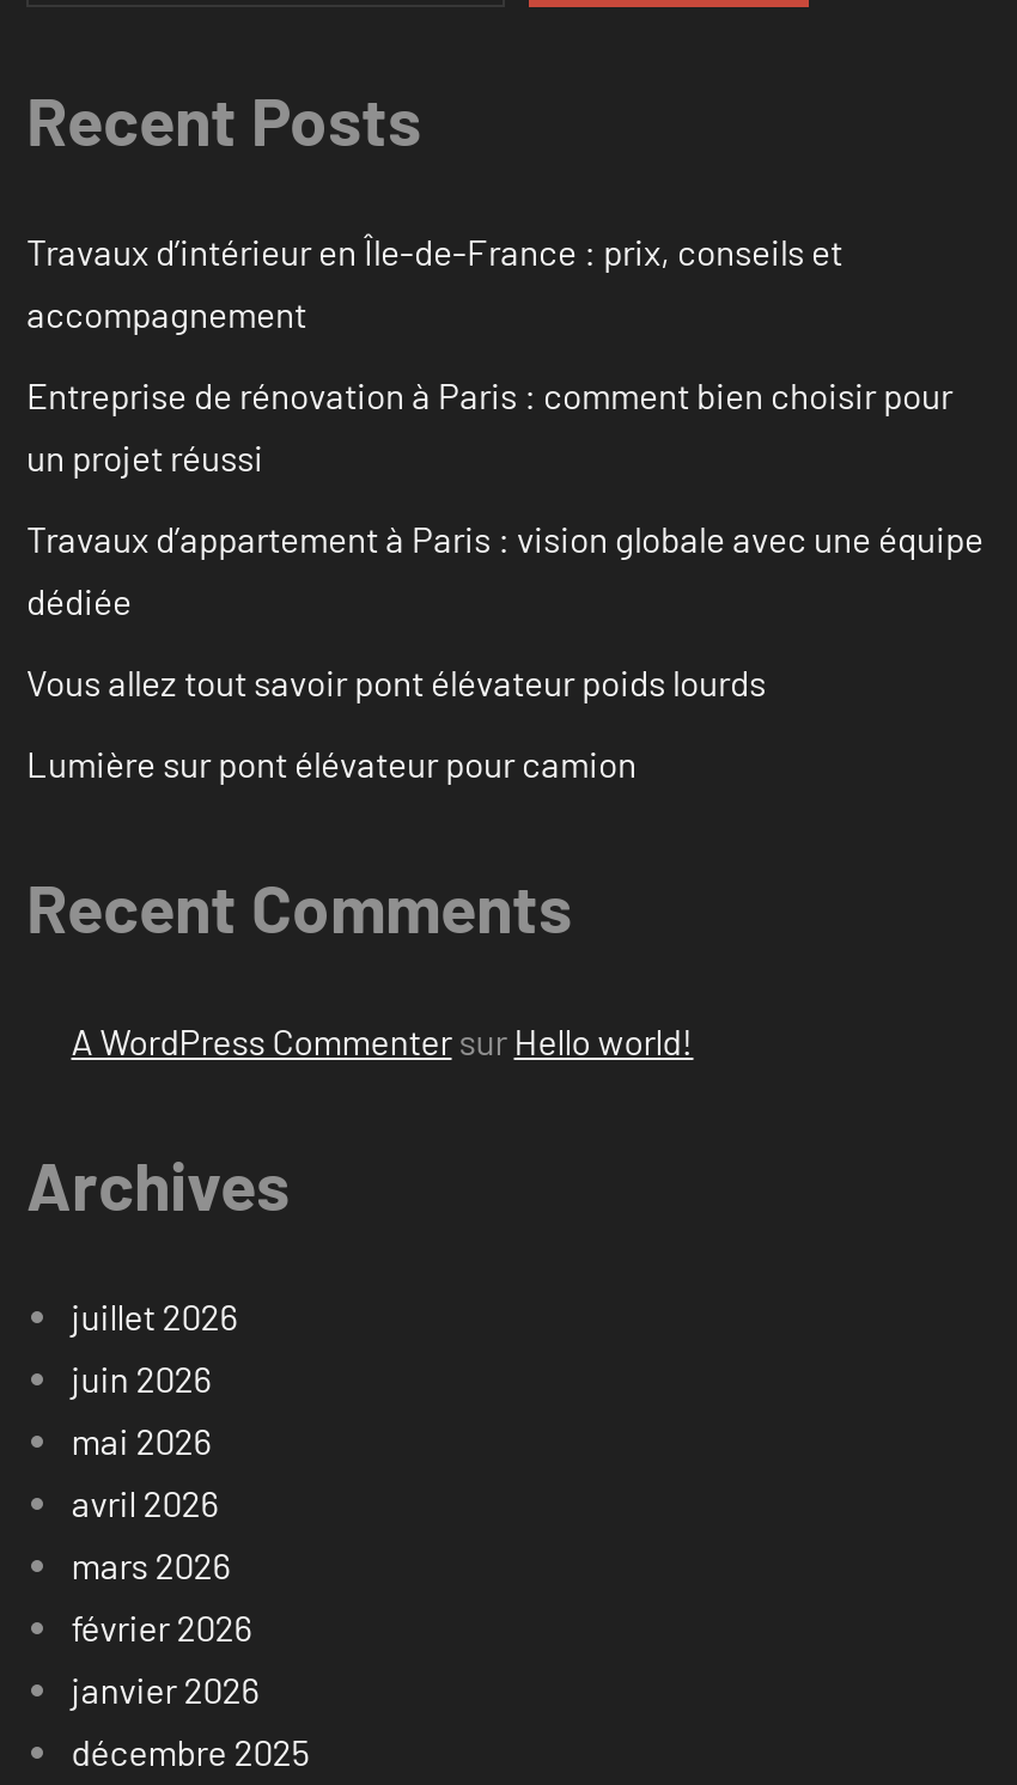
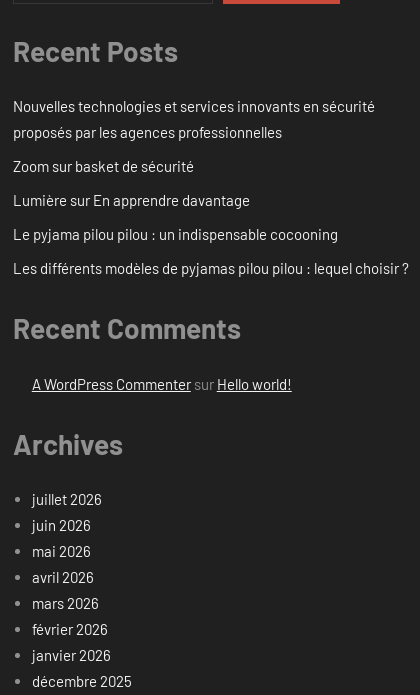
- Travaux d’intérieur en Île-de-France : prix, conseils et
- accompagnement
+ Nouvelles technologies et services innovants en sécurité
+ proposés par les agences professionnelles

- Entreprise de rénovation à Paris : comment bien choisir pour
- un projet réussi
+ Zoom sur basket de sécurité

- Travaux d’appartement à Paris : vision globale avec une équipe
- dédiée
+ Lumière sur En apprendre davantage

- Vous allez tout savoir pont élévateur poids lourds
+ Le pyjama pilou pilou : un indispensable cocooning

- Lumière sur pont élévateur pour camion
+ Les différents modèles de pyjamas pilou pilou : lequel choisir ?
